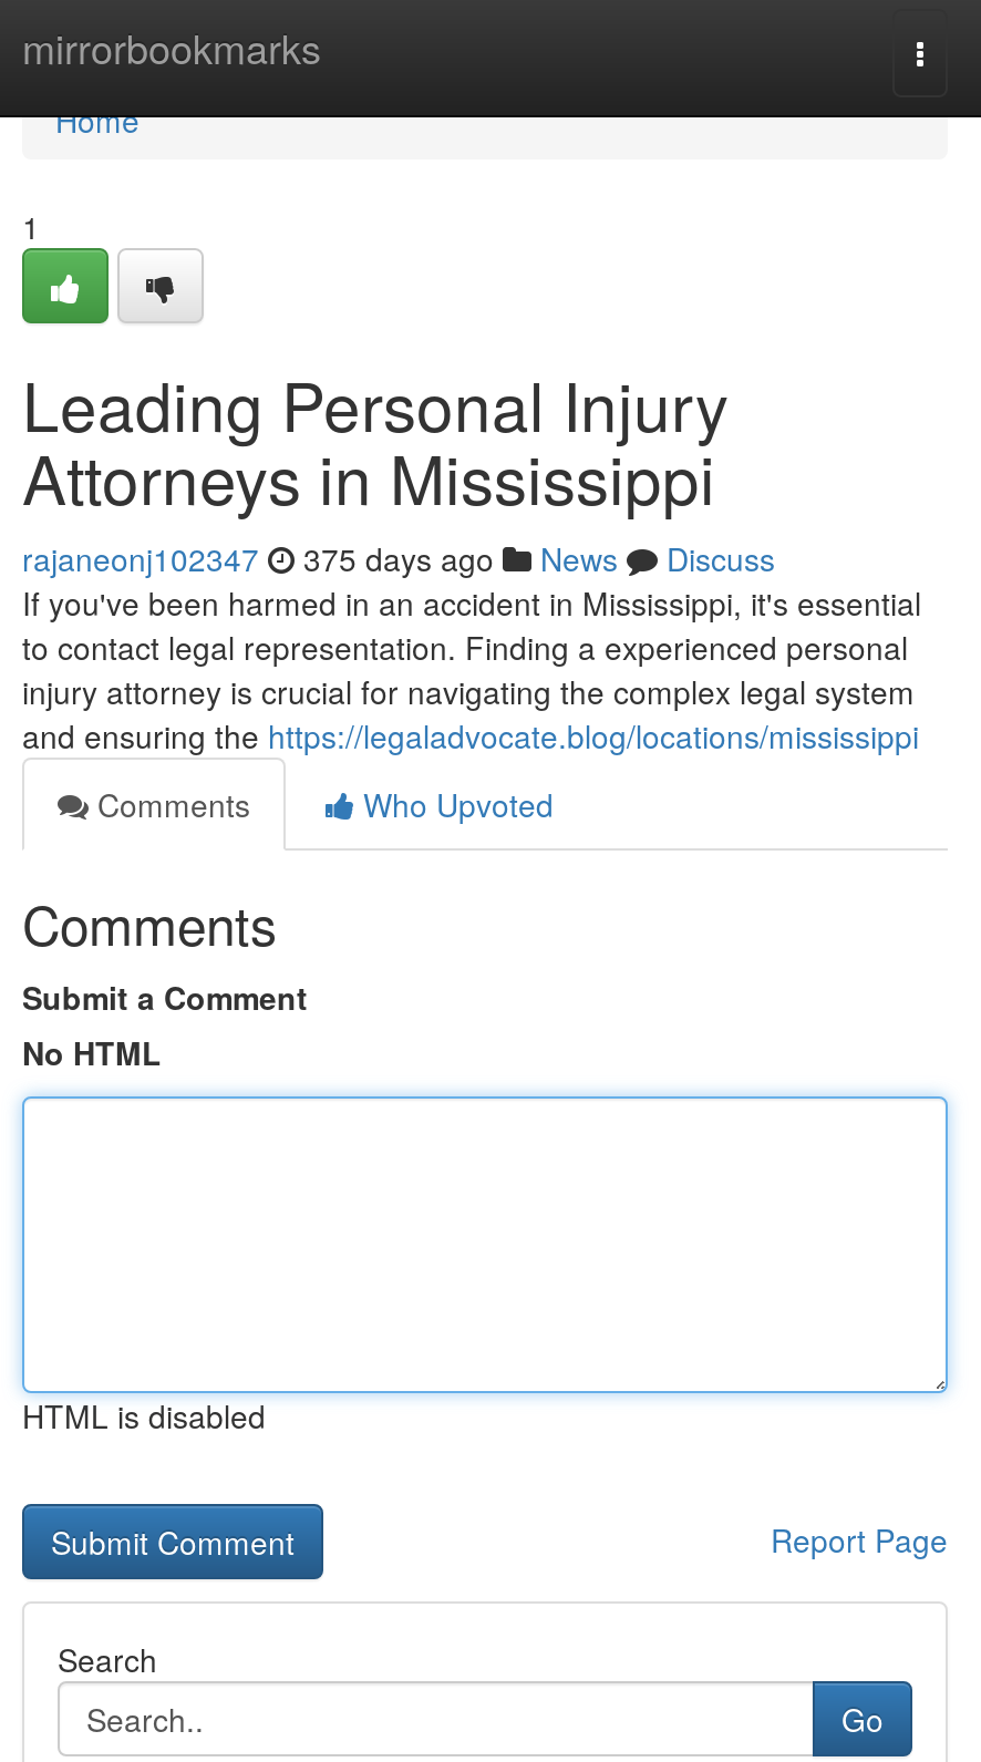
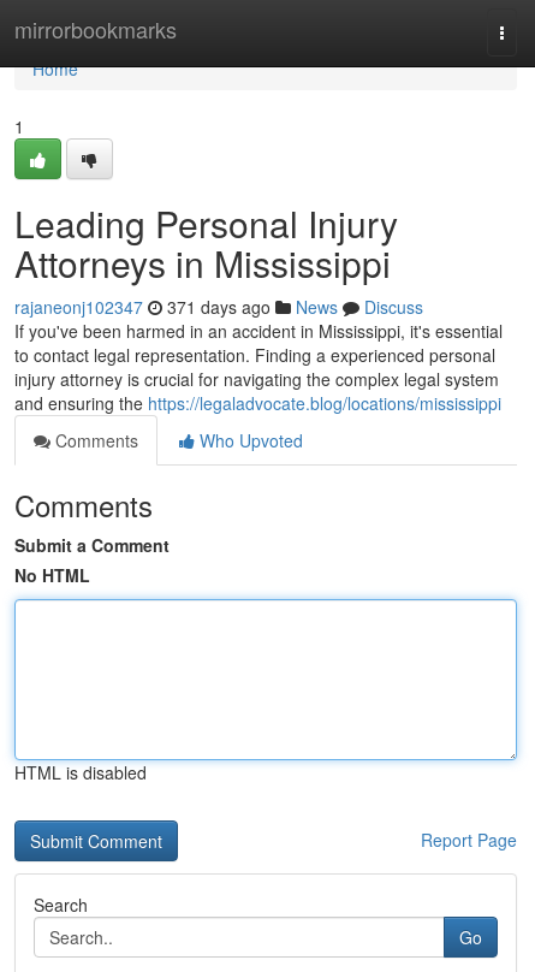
- rajaneonj102347 375 days ago News Discuss
+ rajaneonj102347 371 days ago News Discuss
